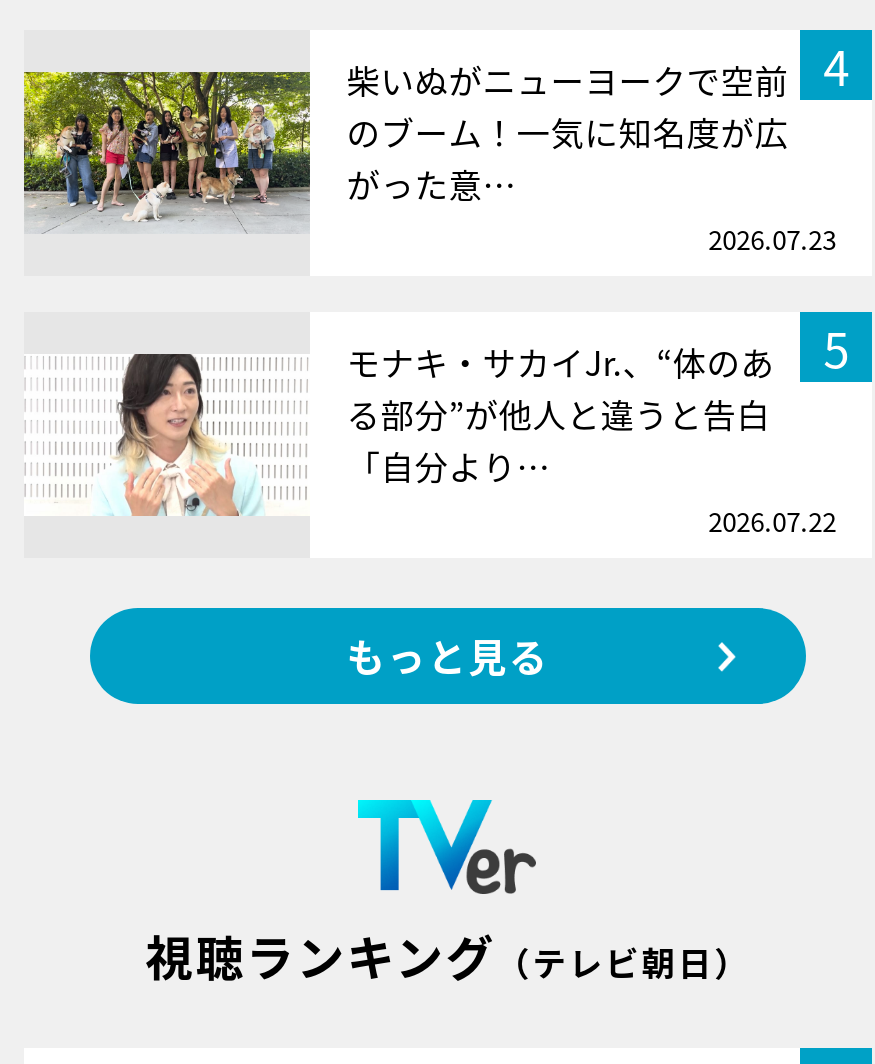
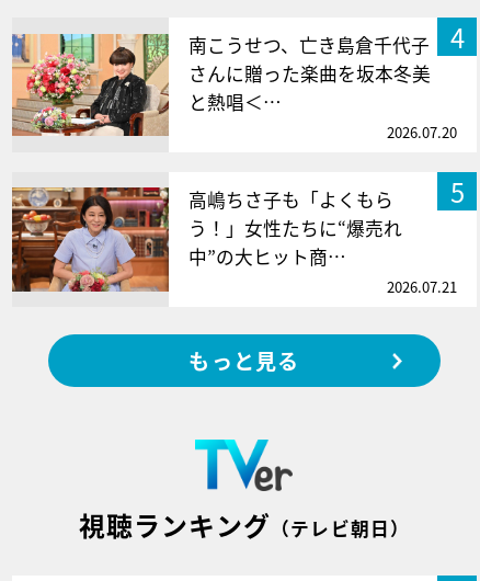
- [image]
- 柴いぬがニューヨークで空前
- のブーム！一気に知名度が広
- がった意…
- 2026.07.23
+ [image]
+ 南こうせつ、亡き島倉千代子
+ さんに贈った楽曲を坂本冬美
+ と熱唱＜…
+ 2026.07.20

- [image]
- モナキ・サカイJr.、“体のあ
- る部分”が他人と違うと告白
- 「自分より…
- 2026.07.22
+ [image]
+ 高嶋ちさ子も「よくもら
+ う！」女性たちに“爆売れ
+ 中”の大ヒット商…
+ 2026.07.21
